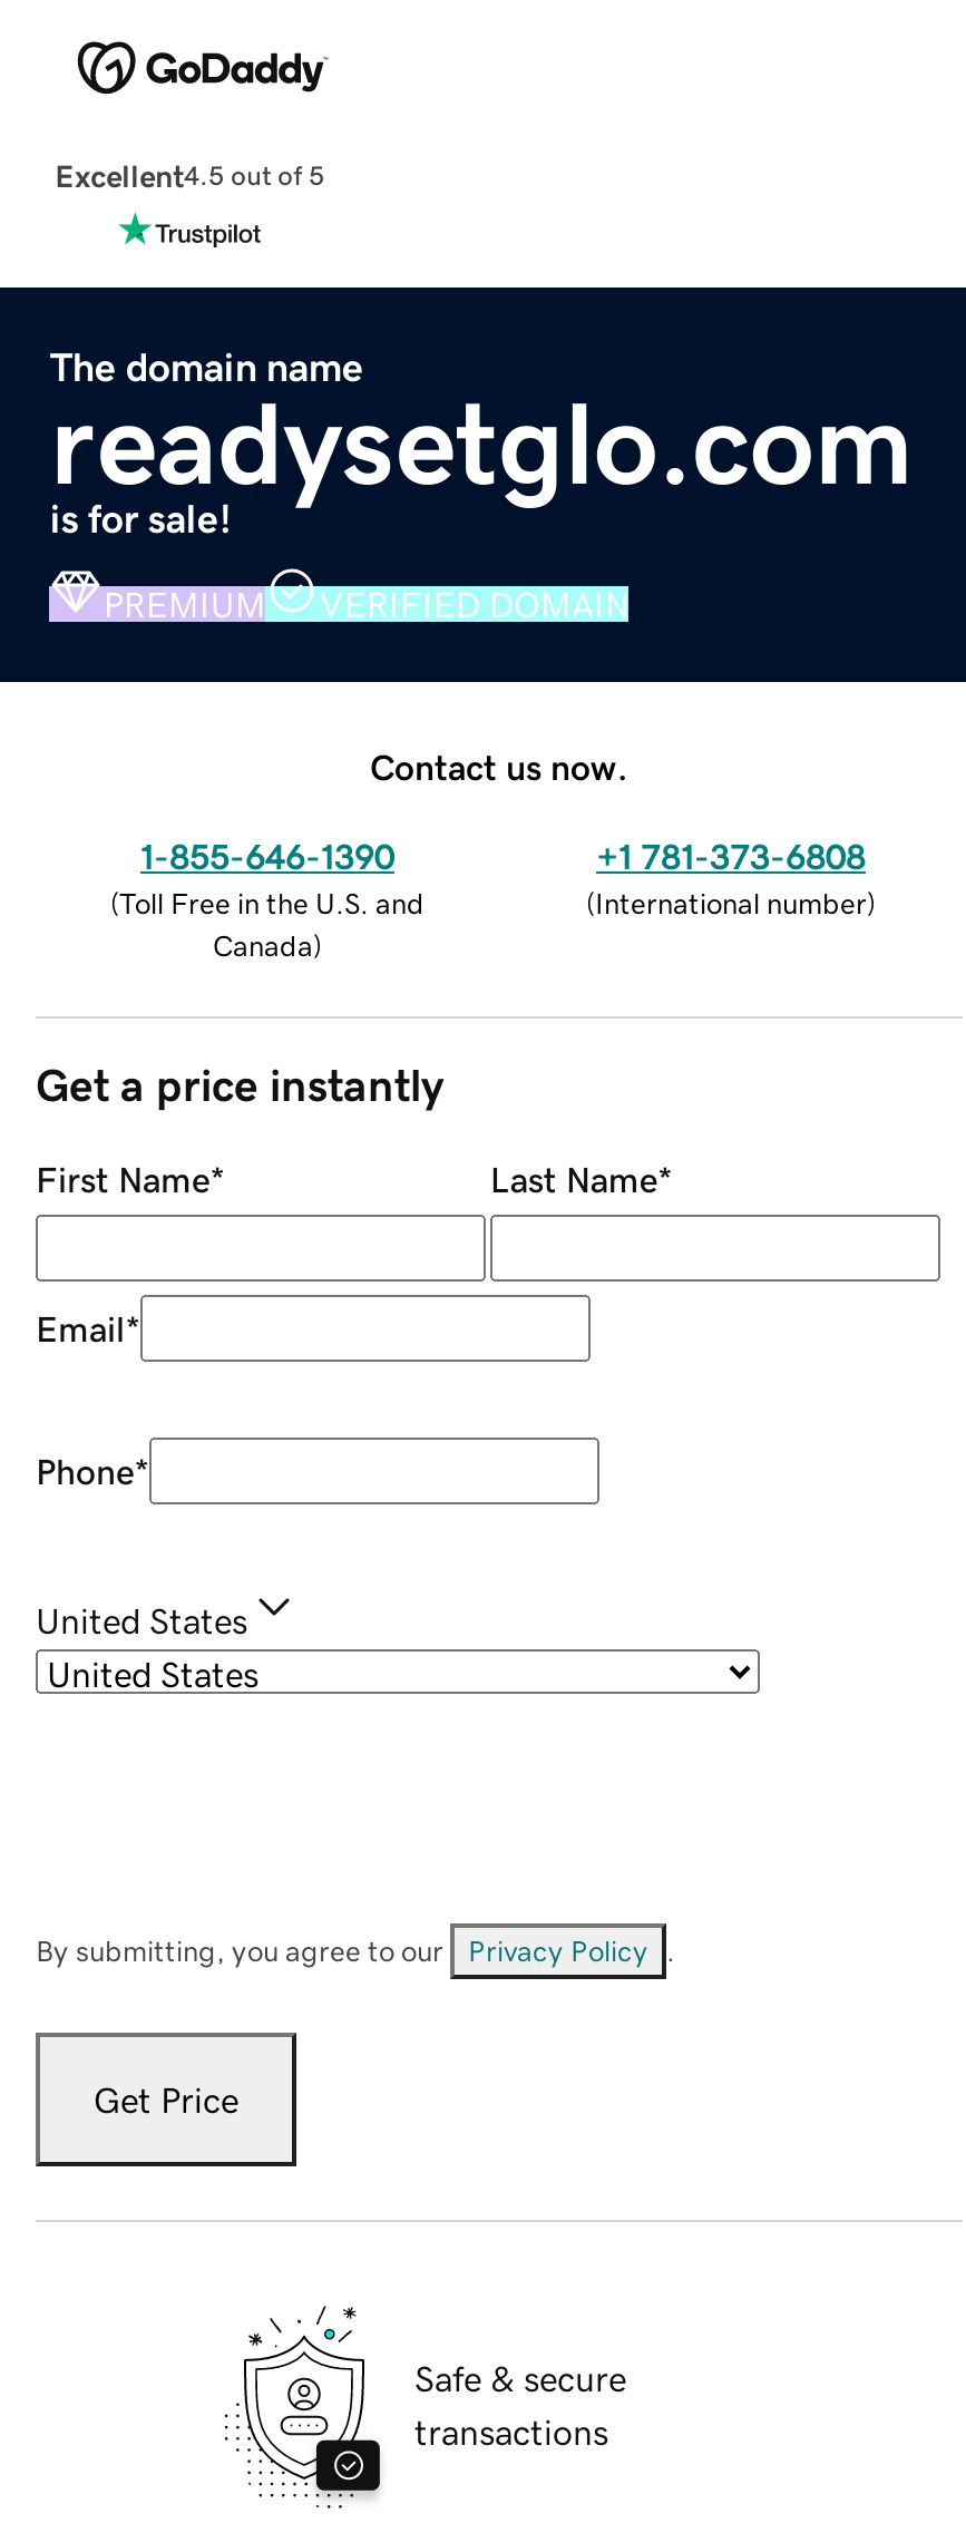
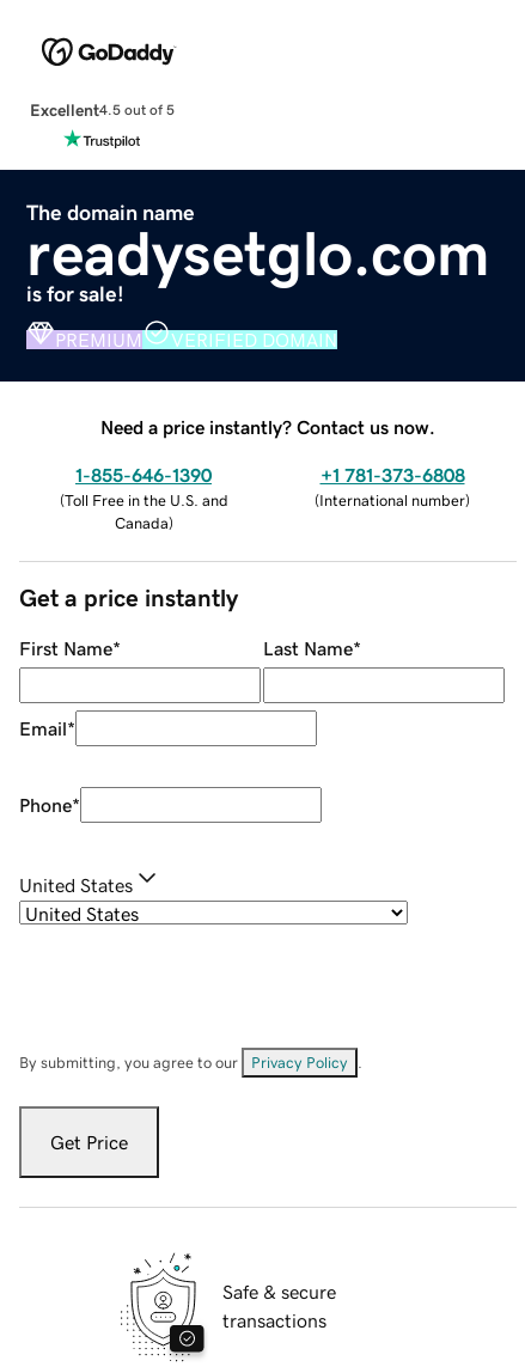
- Contact us now.
+ Need a price instantly? Contact us now.
